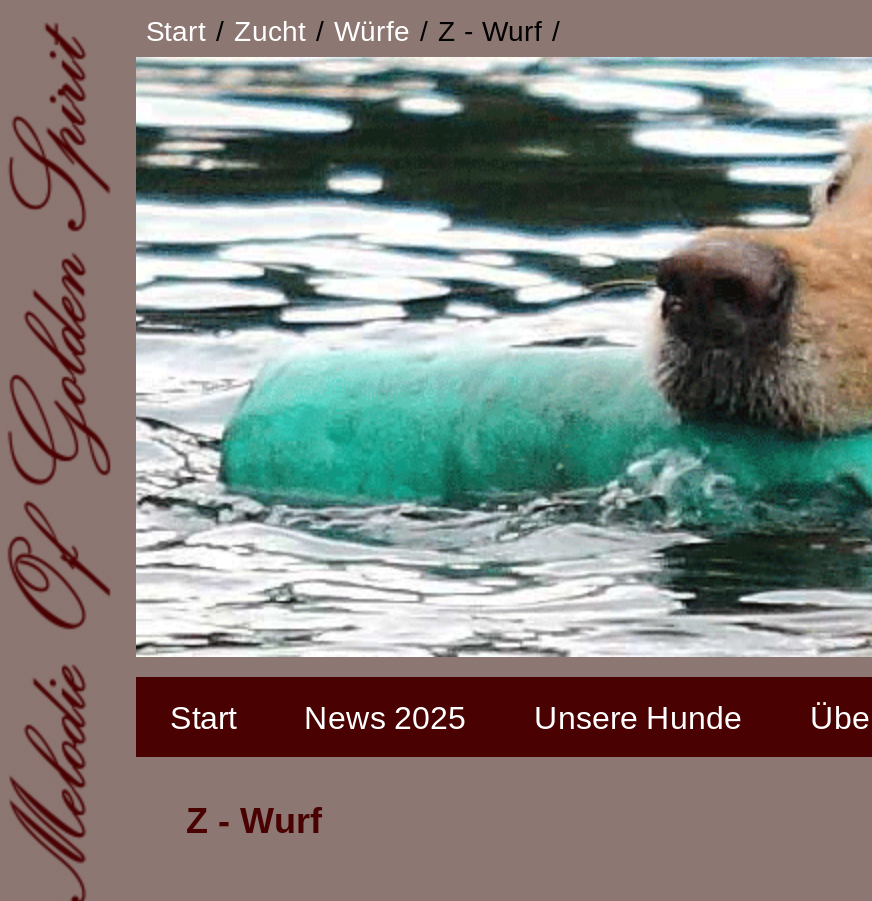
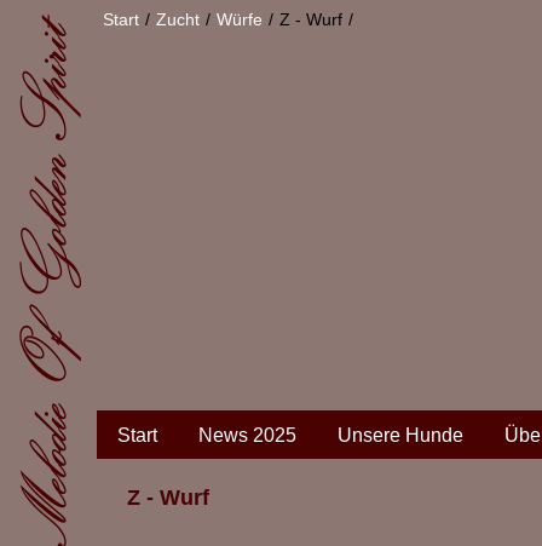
- [image]
